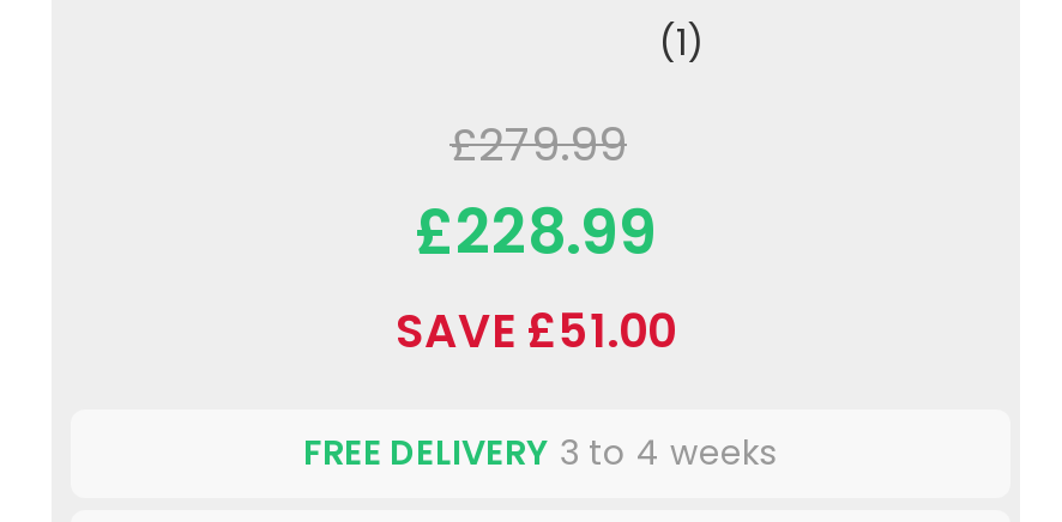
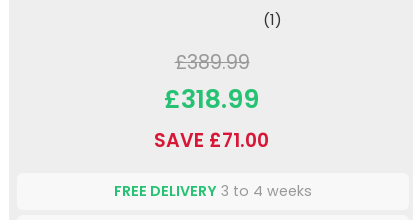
- £279.99
+ £389.99

- £228.99
+ £318.99

- SAVE £51.00
+ SAVE £71.00
